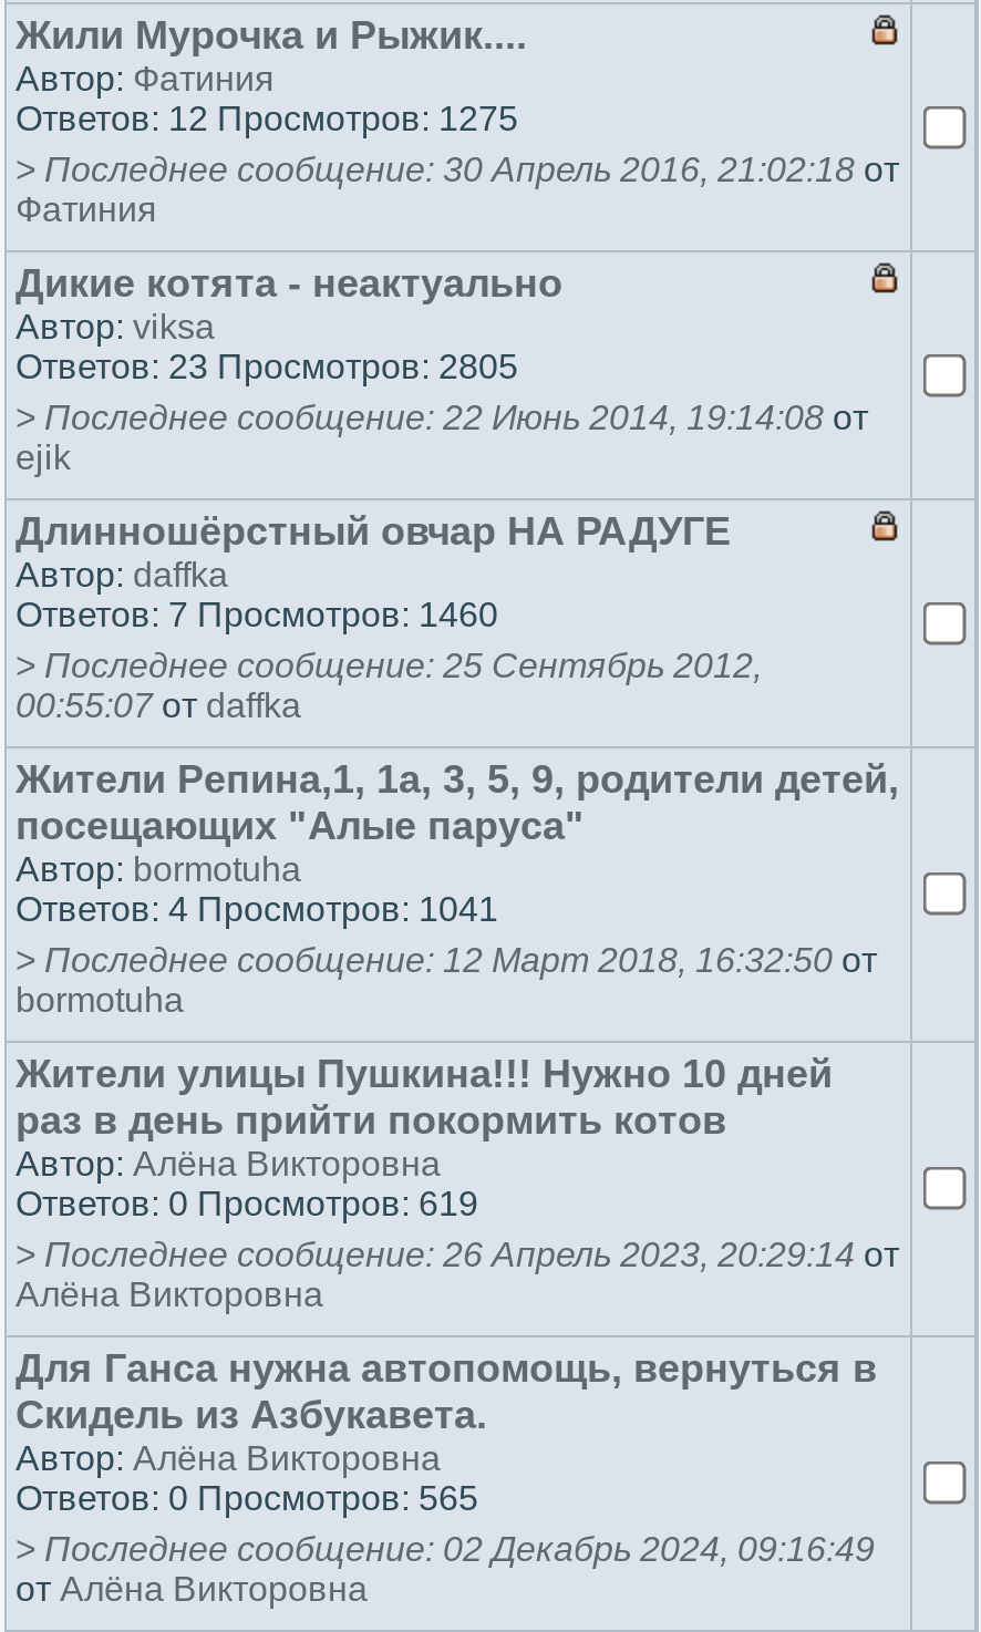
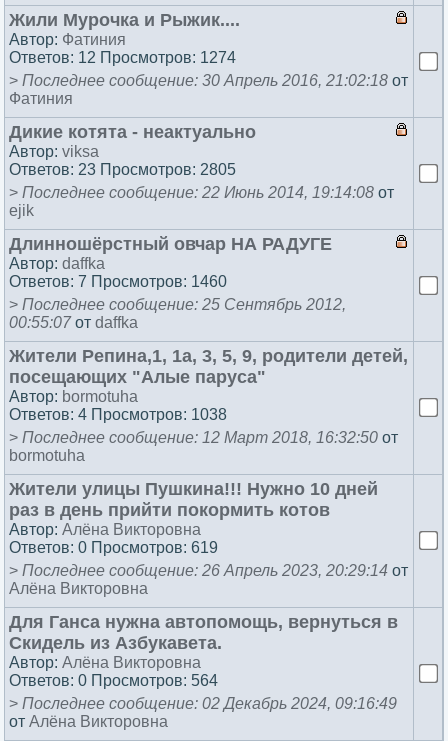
- Ответов: 12 Просмотров: 1275
+ Ответов: 12 Просмотров: 1274

- Ответов: 4 Просмотров: 1041
+ Ответов: 4 Просмотров: 1038

- Ответов: 0 Просмотров: 565
+ Ответов: 0 Просмотров: 564
